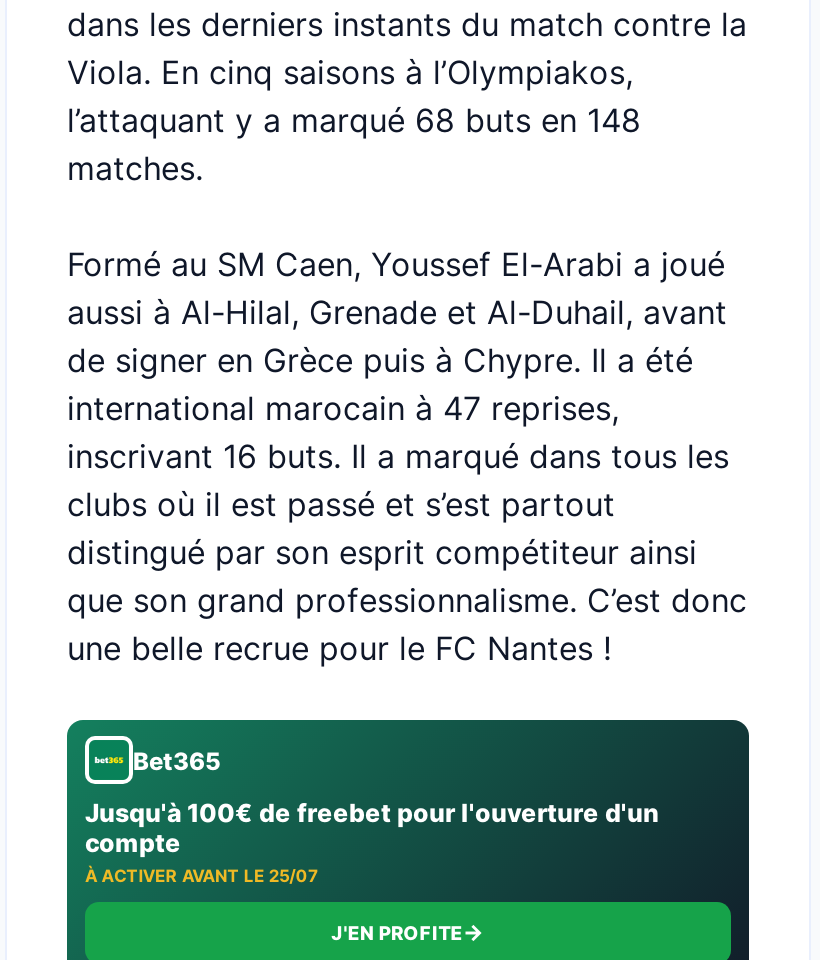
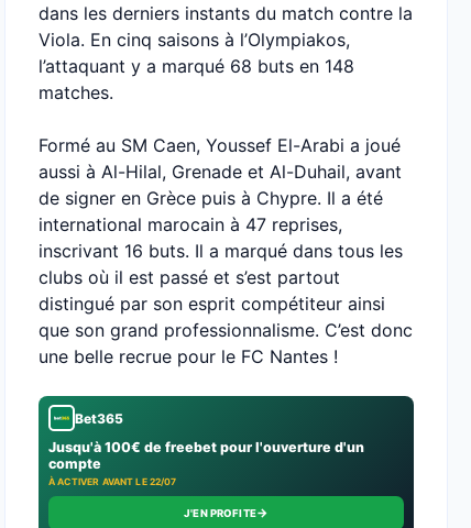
- À ACTIVER AVANT LE 25/07
+ À ACTIVER AVANT LE 22/07
